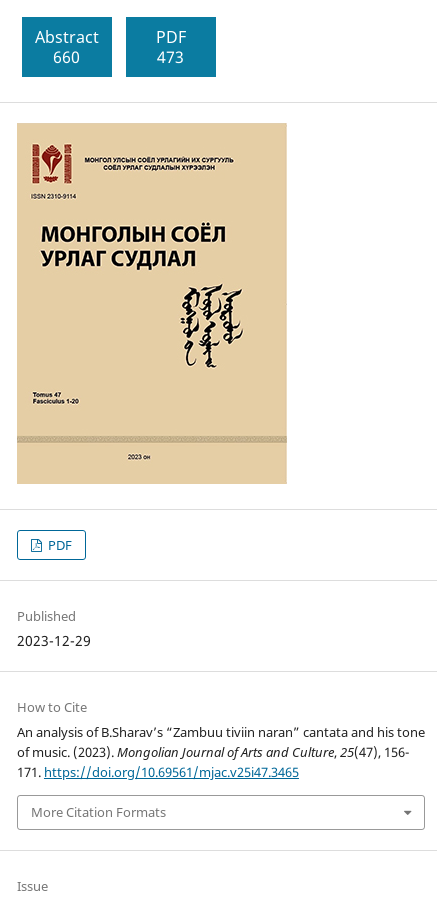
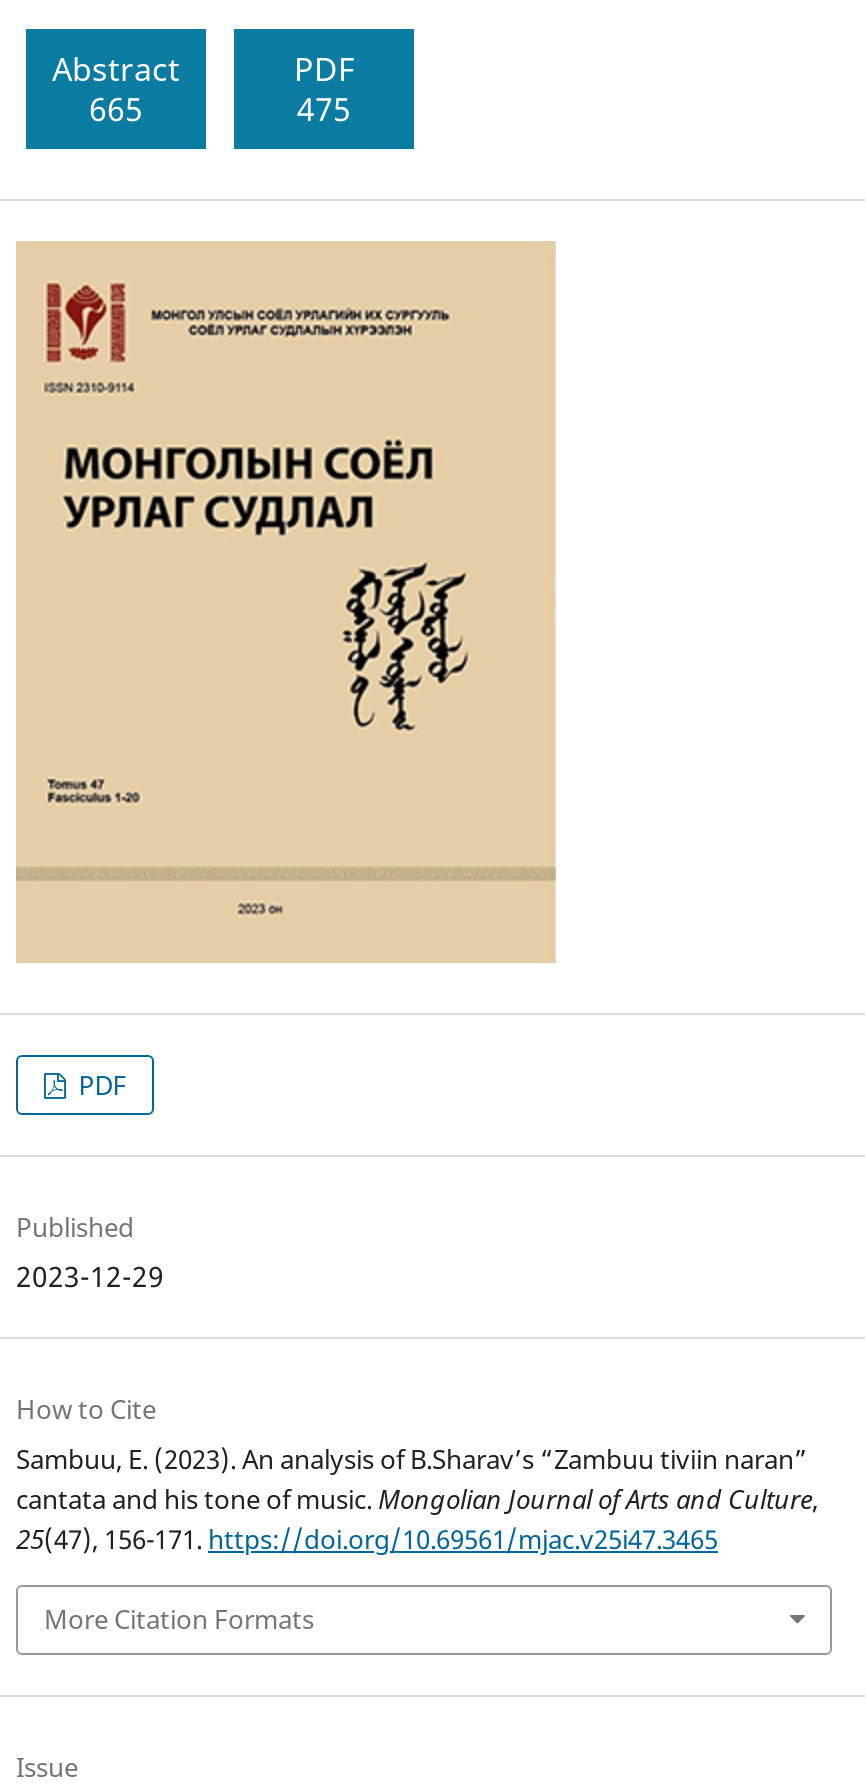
- 660
+ 665

- 473
+ 475

- An analysis of B.Sharav’s “Zambuu tiviin naran” cantata and his tone
- of music. (2023).Mongolian Journal of Arts and Culture, 25(47), 156-
- 171. https://doi.org/10.69561/mjac.v25i47.3465
+ Sambuu, E. (2023). An analysis of B.Sharav’s “Zambuu tiviin naran”
+ cantata and his tone of music. Mongolian Journal of Arts and Culture,
+ 25(47), 156-171. https://doi.org/10.69561/mjac.v25i47.3465
